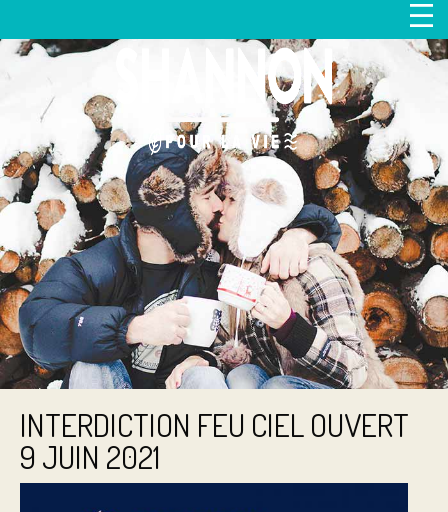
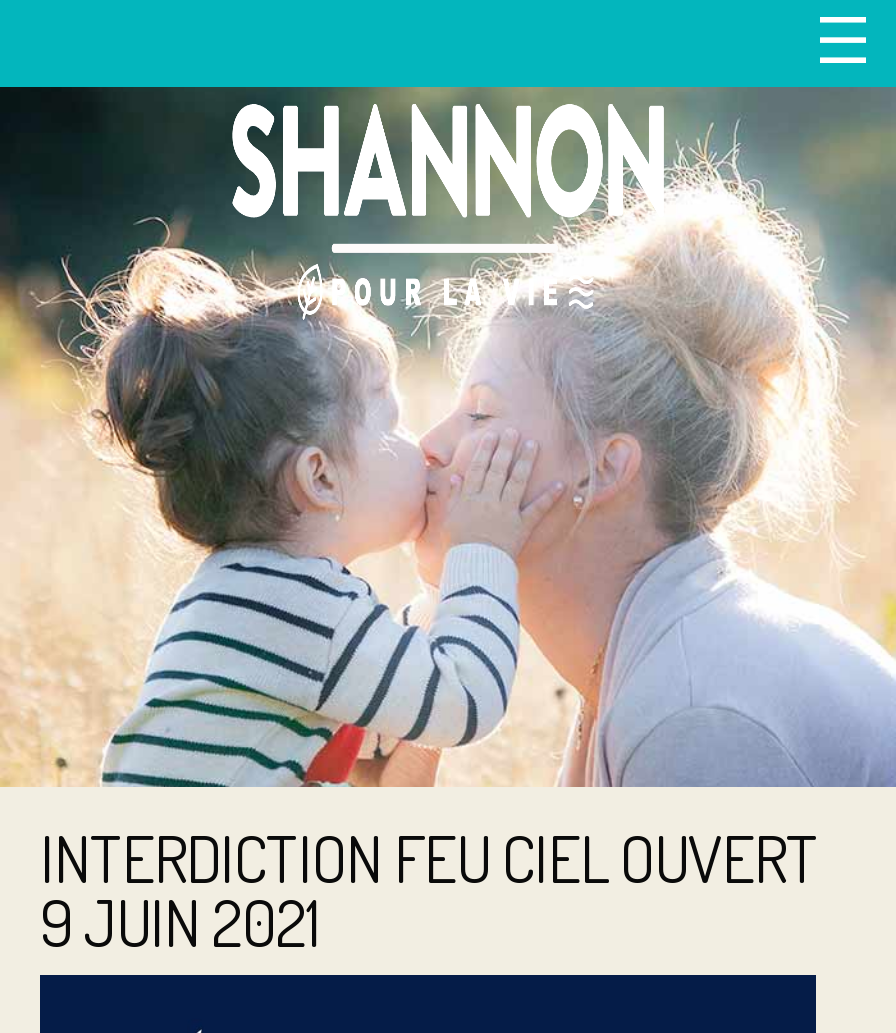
- [image]
+ [image]
